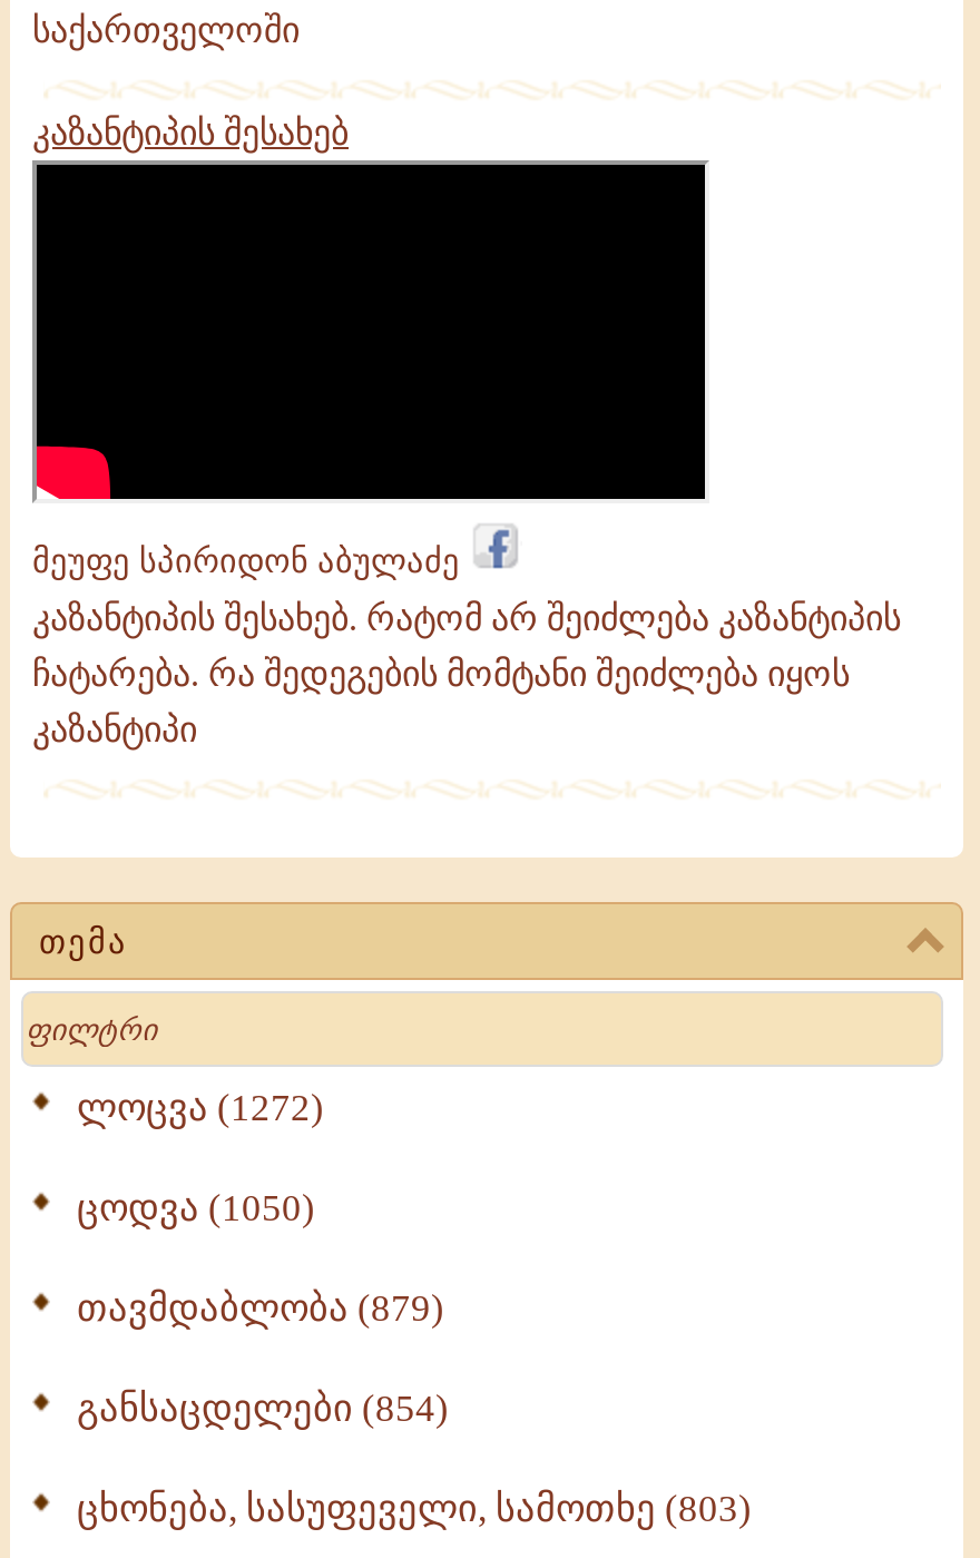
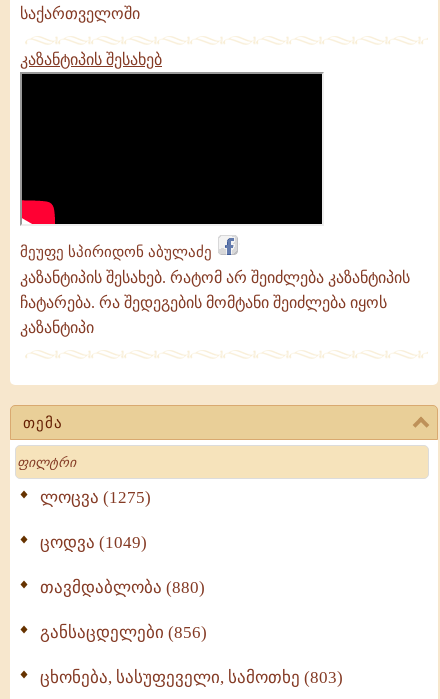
- ლოცვა (1272)
+ ლოცვა (1275)

- ცოდვა (1050)
+ ცოდვა (1049)

- თავმდაბლობა (879)
+ თავმდაბლობა (880)

- განსაცდელები (854)
+ განსაცდელები (856)
